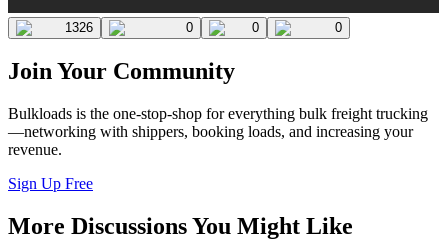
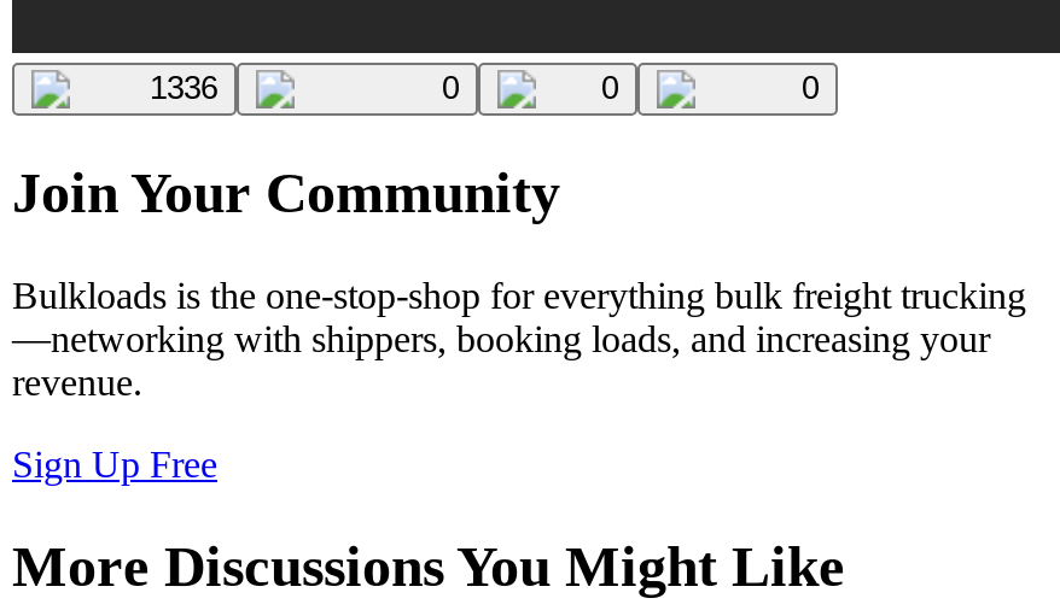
- 1326
+ 1336
